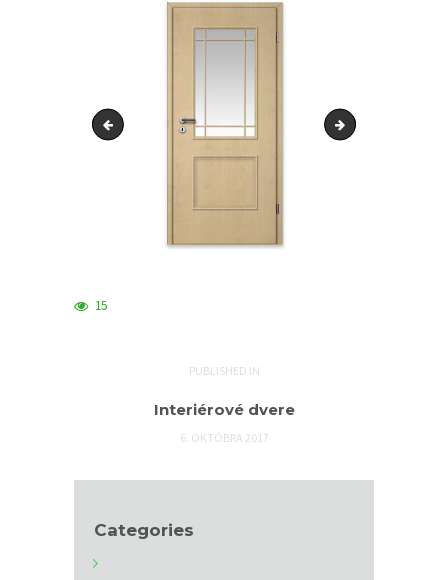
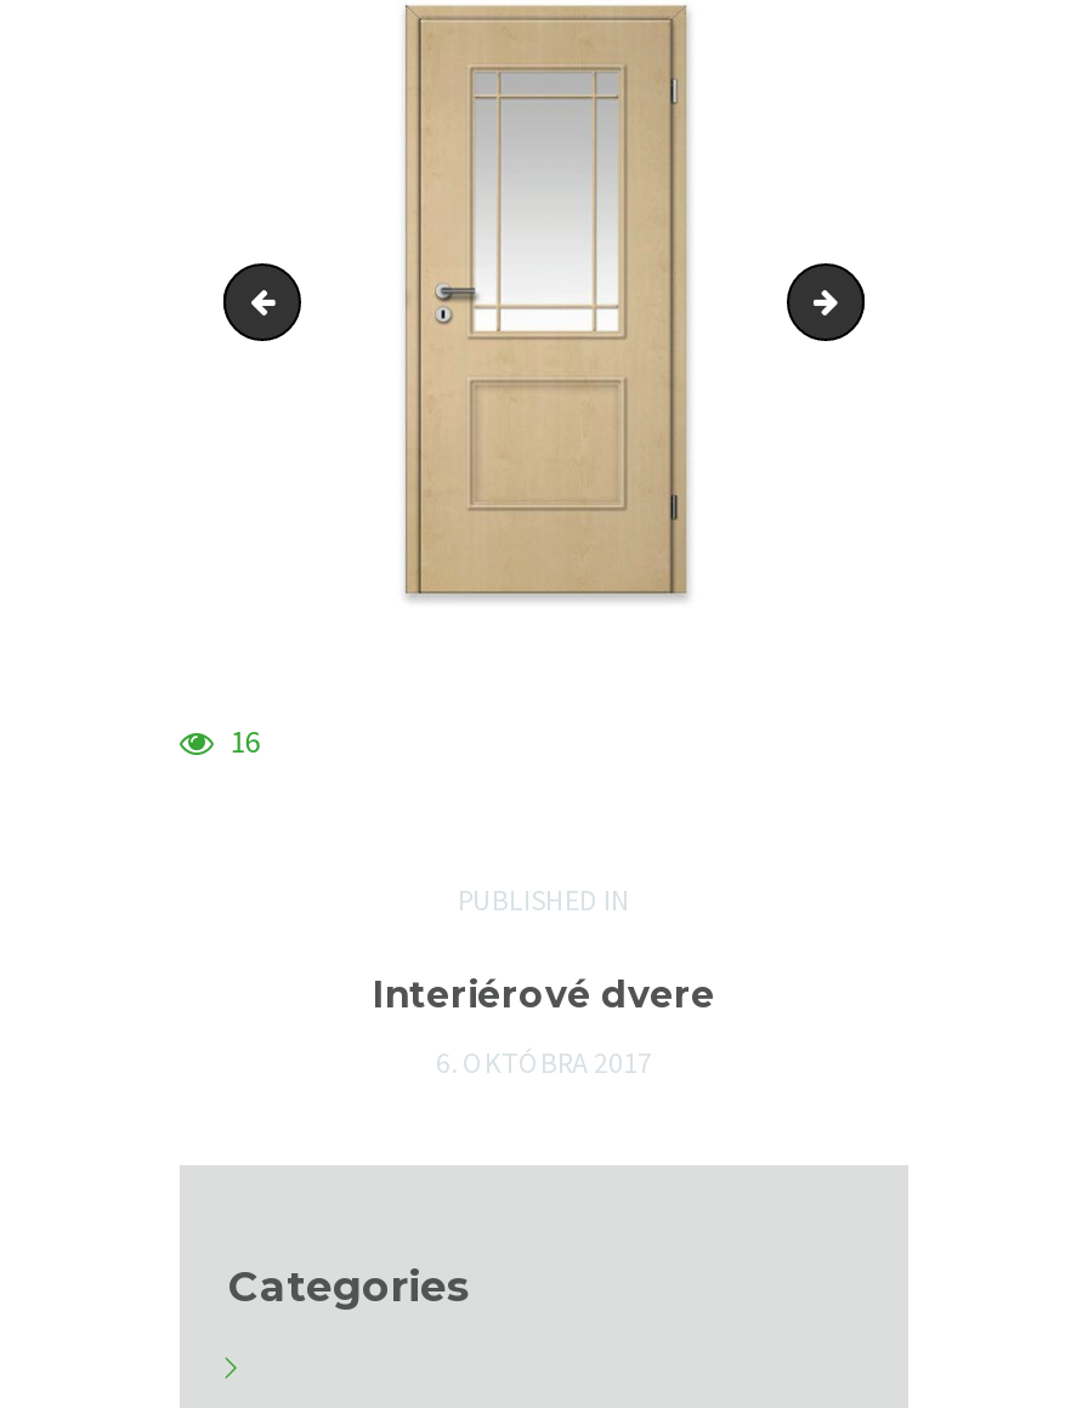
- 15
+ 16
